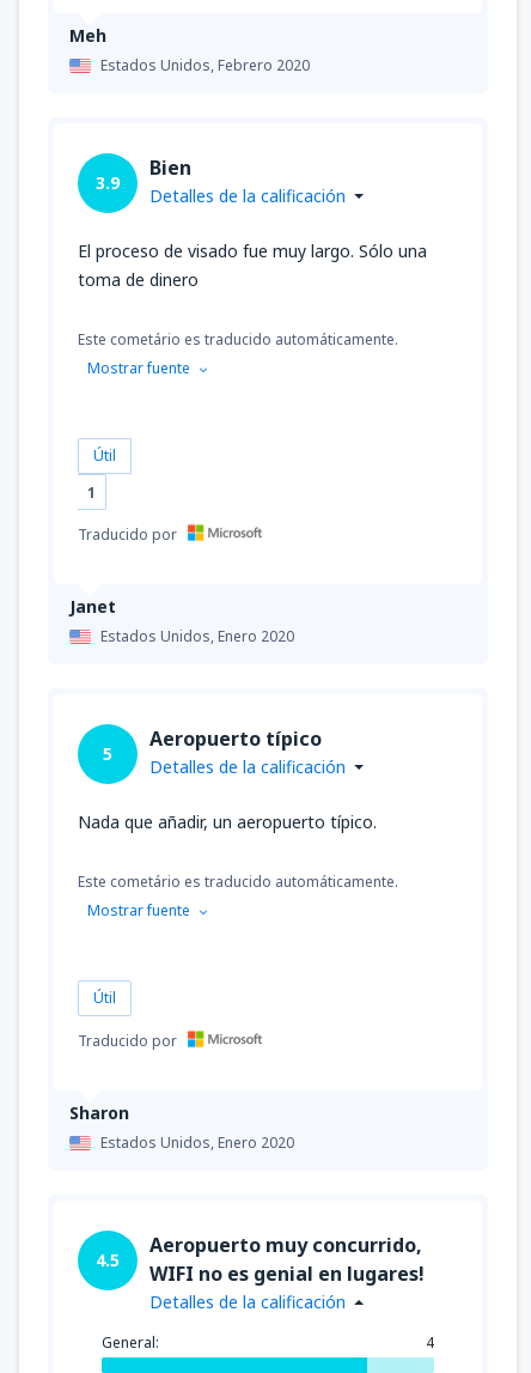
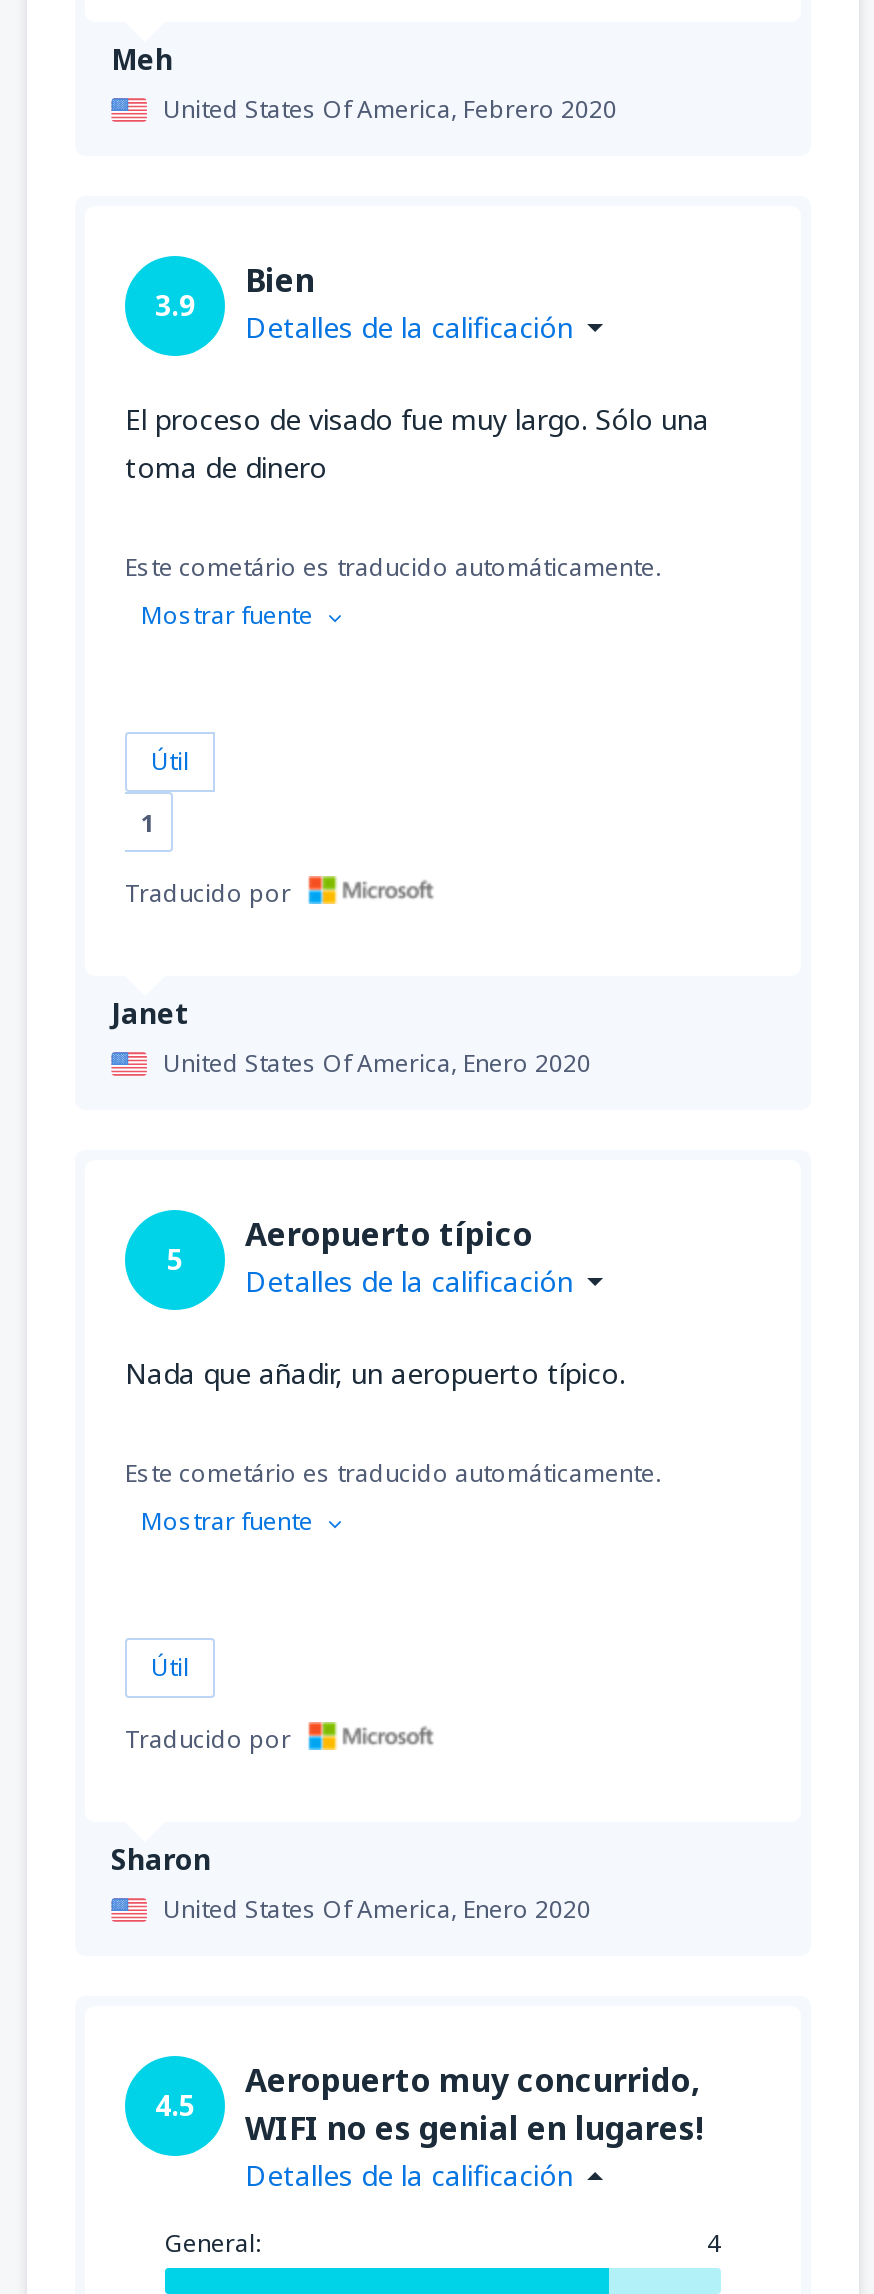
- Estados Unidos, Febrero 2020
+ United States Of America, Febrero 2020

- Estados Unidos, Enero 2020
+ United States Of America, Enero 2020

- Estados Unidos, Enero 2020
+ United States Of America, Enero 2020
